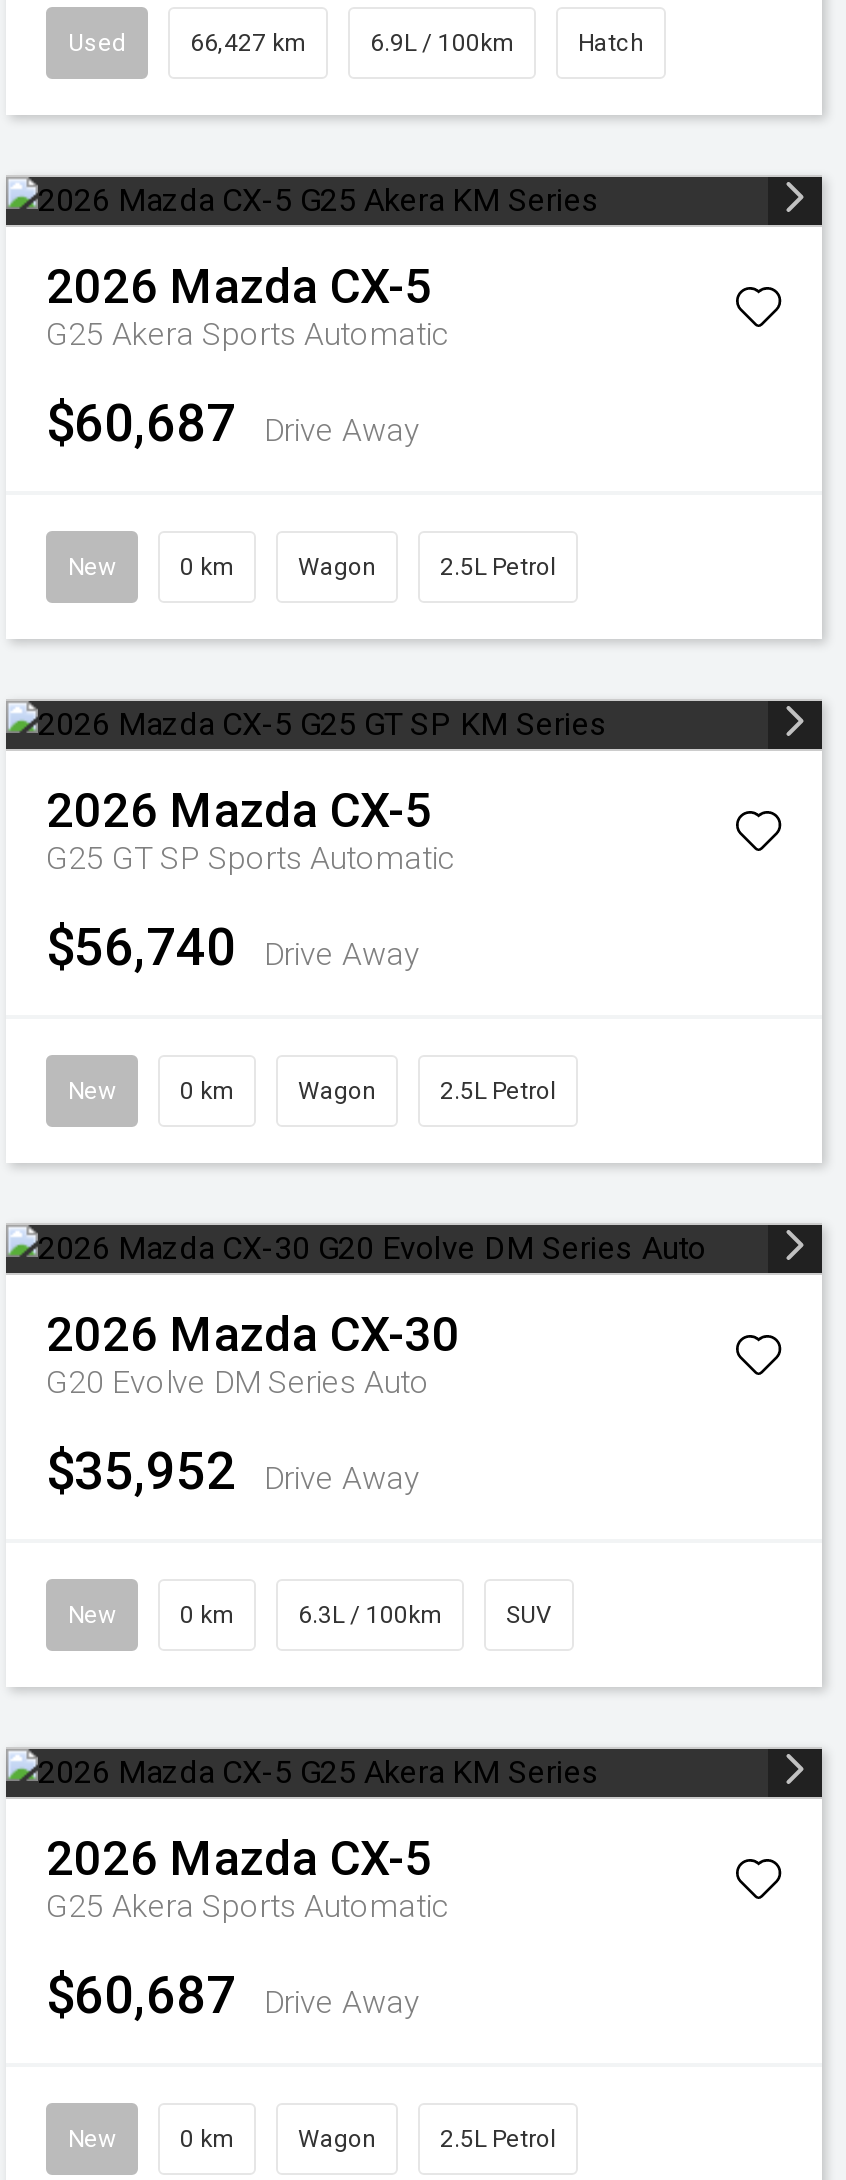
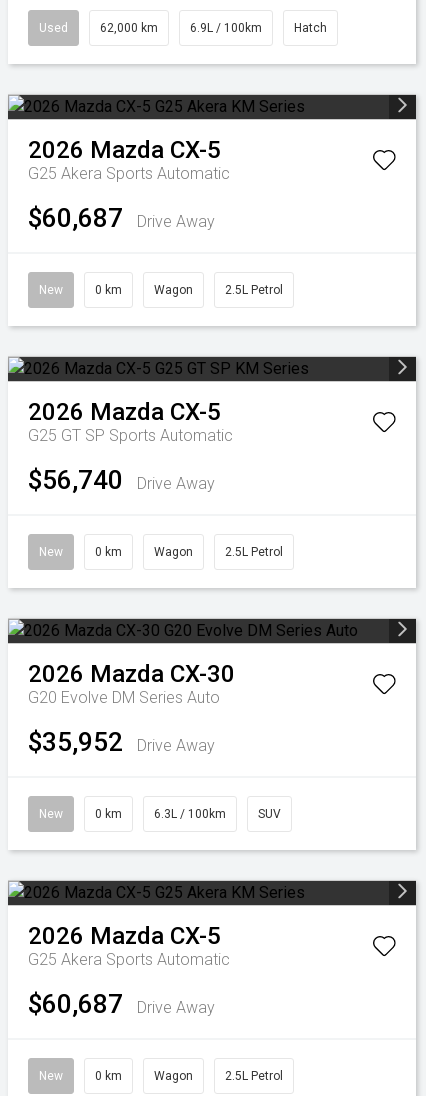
- 66,427 km
+ 62,000 km
